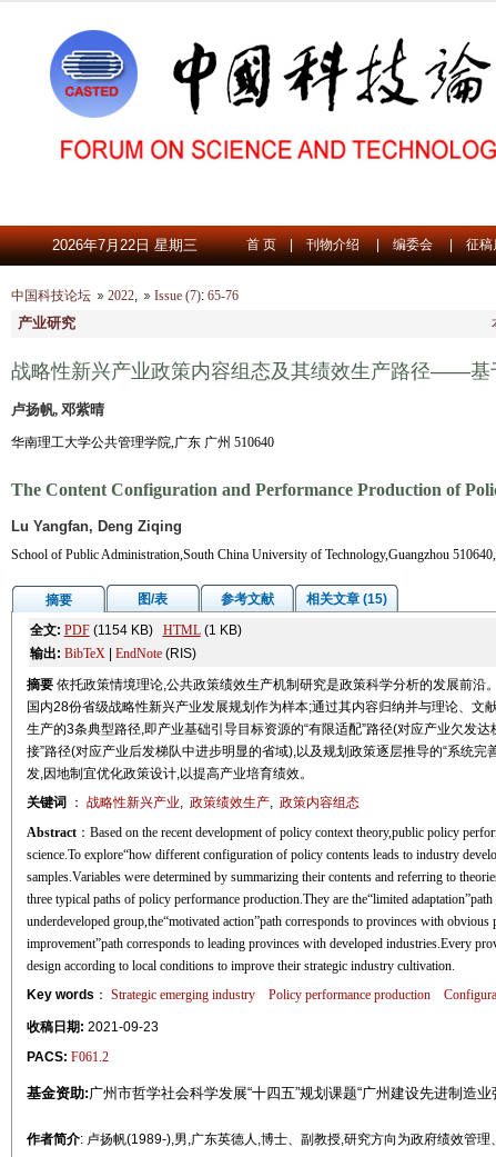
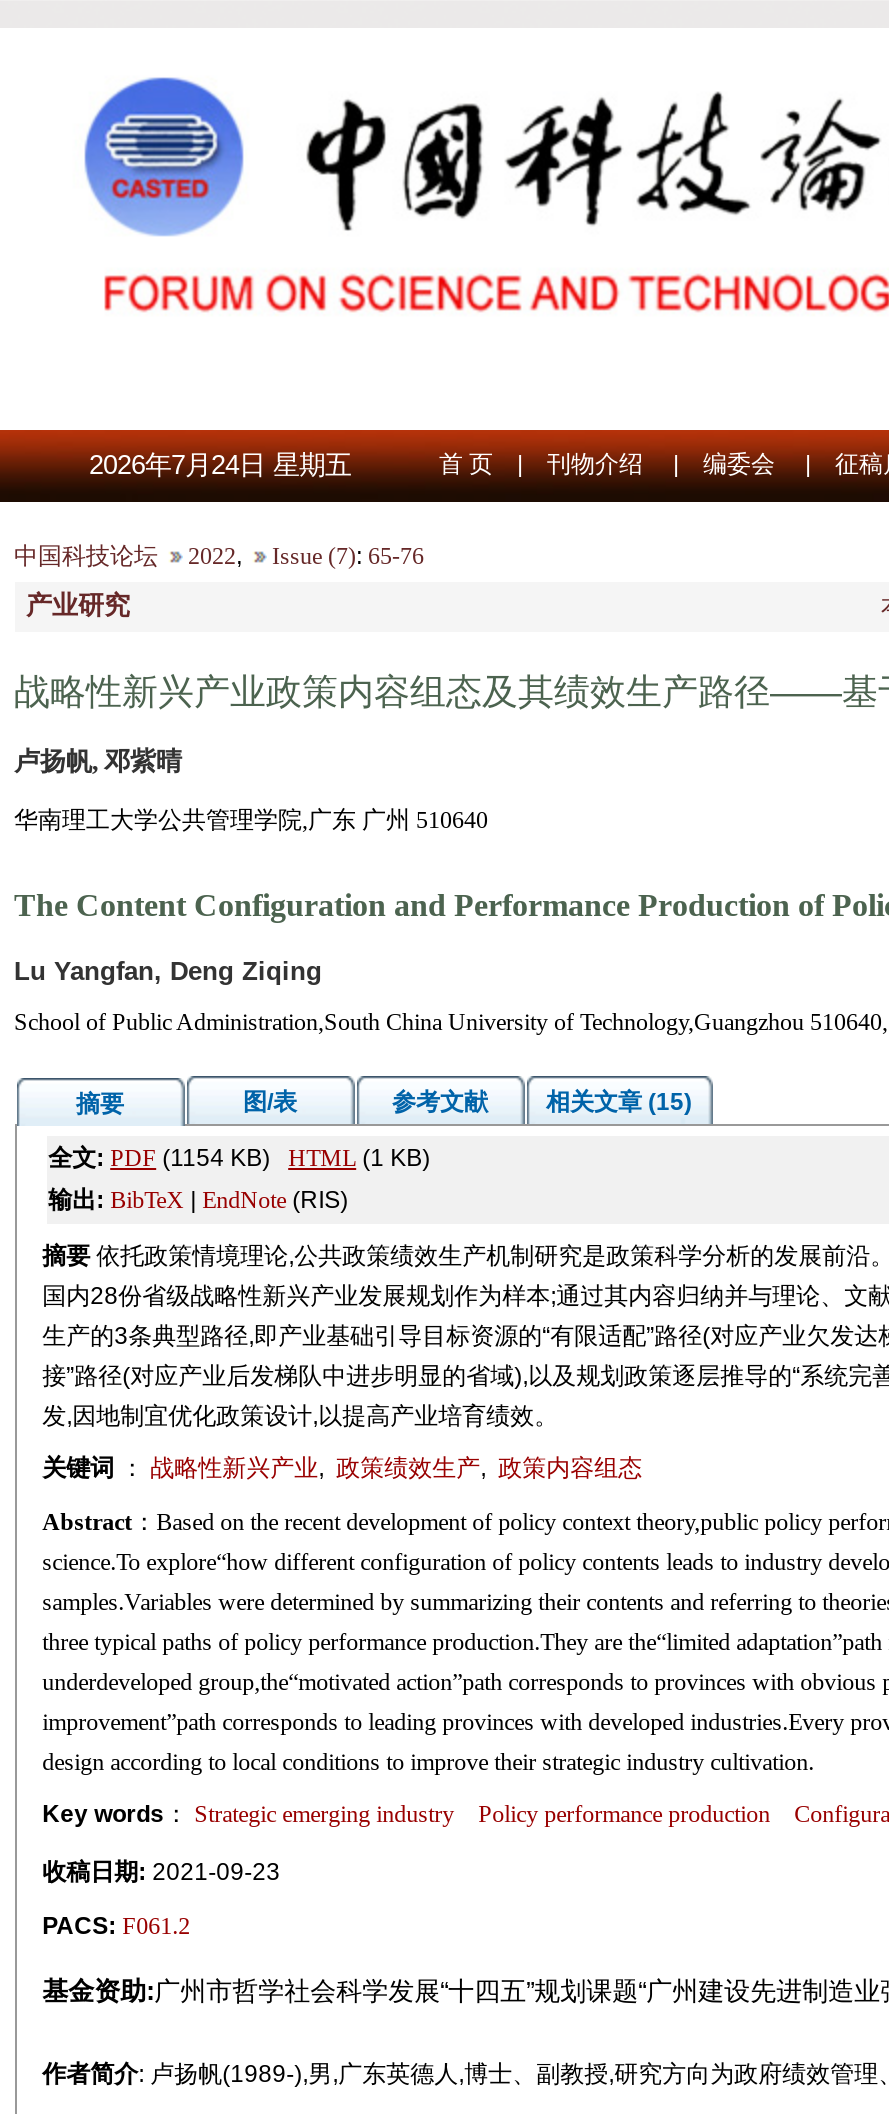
- 2026年7月22日 星期三
+ 2026年7月24日 星期五
